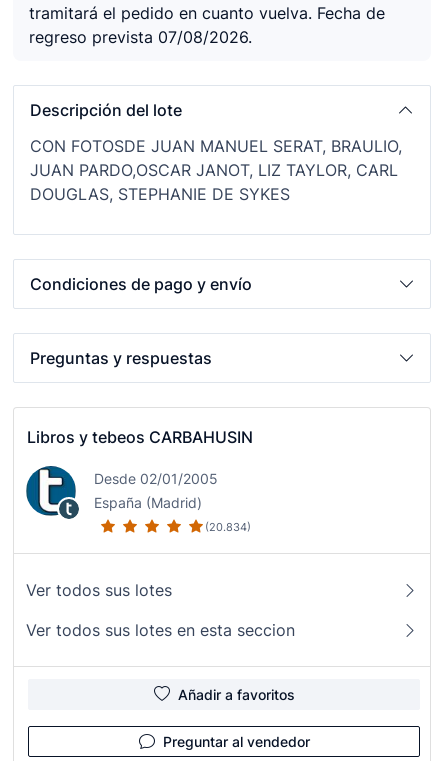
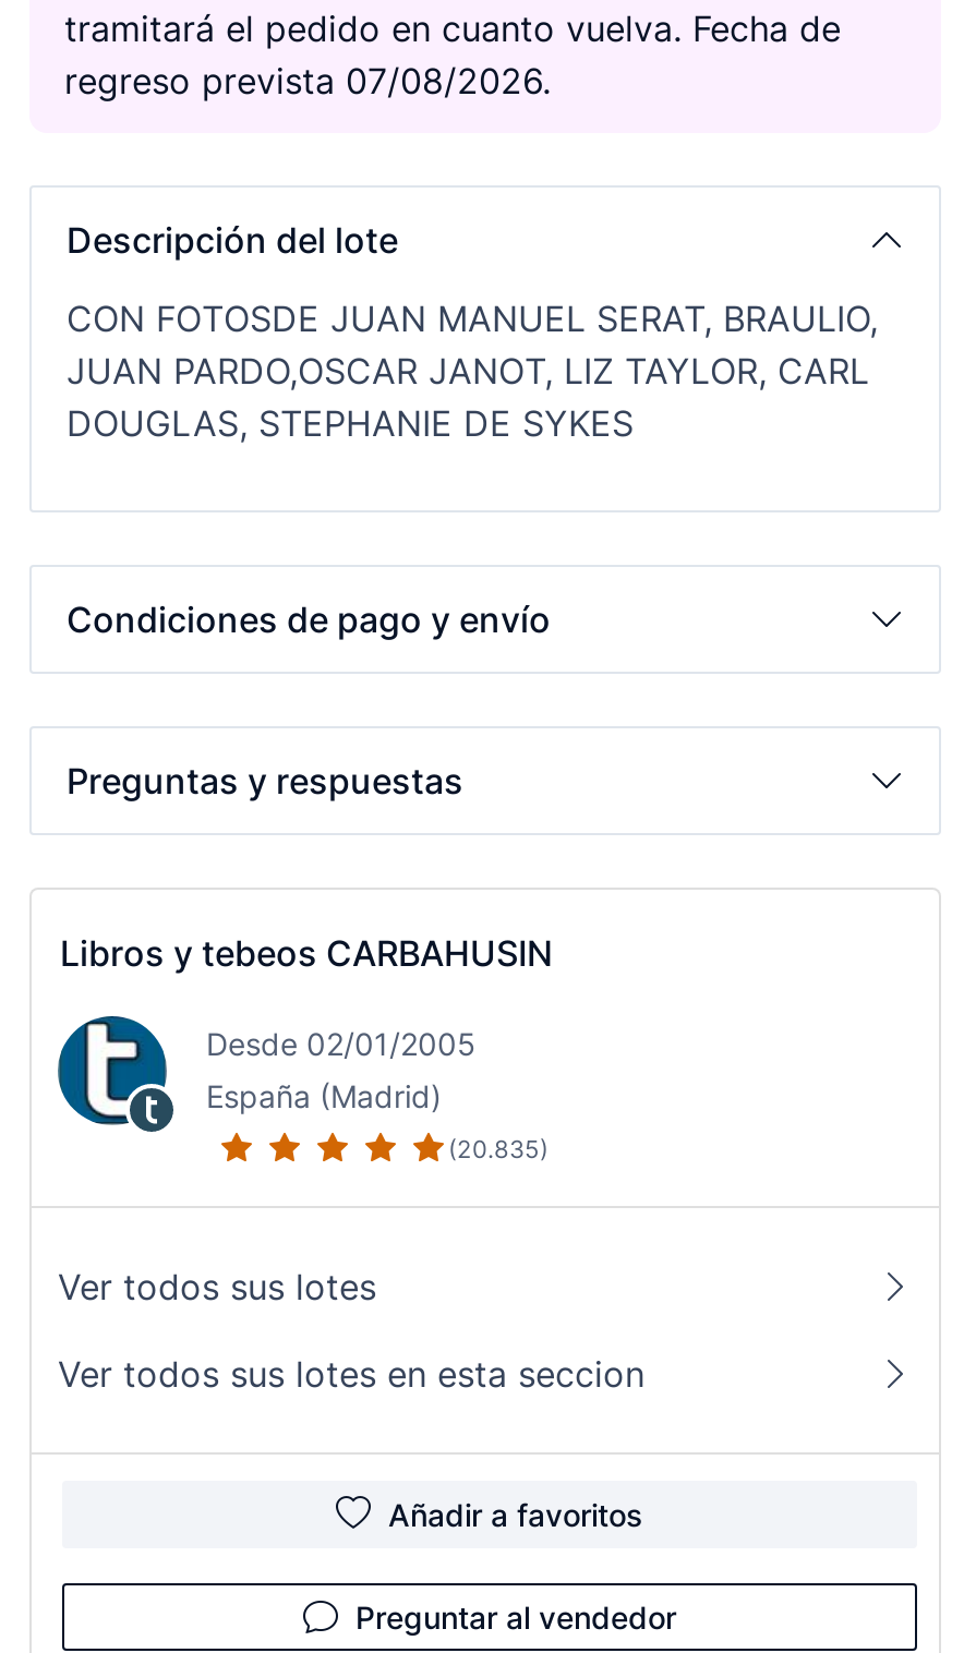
- (20.834)
+ (20.835)
